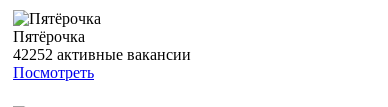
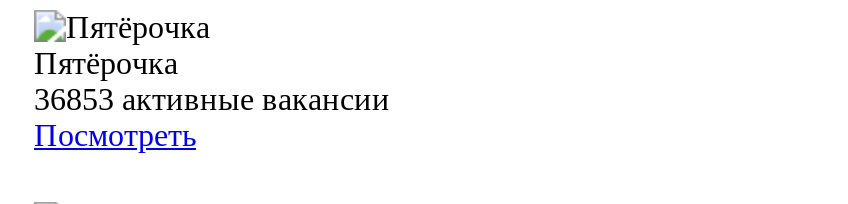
- 42252 активные вакансии
+ 36853 активные вакансии
